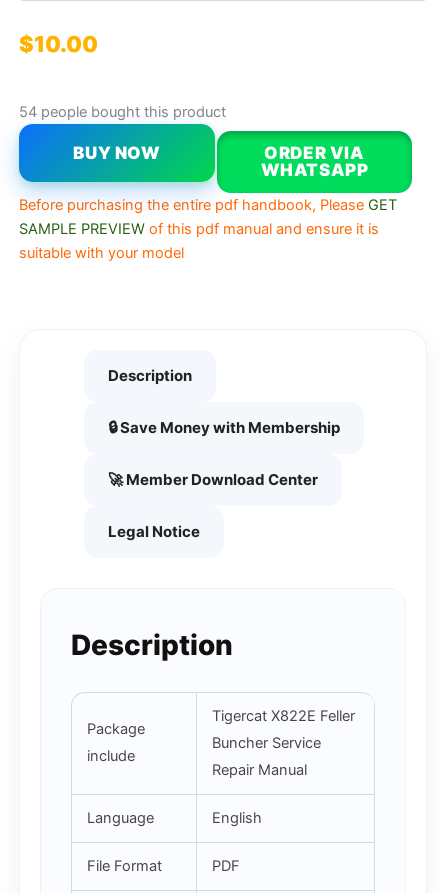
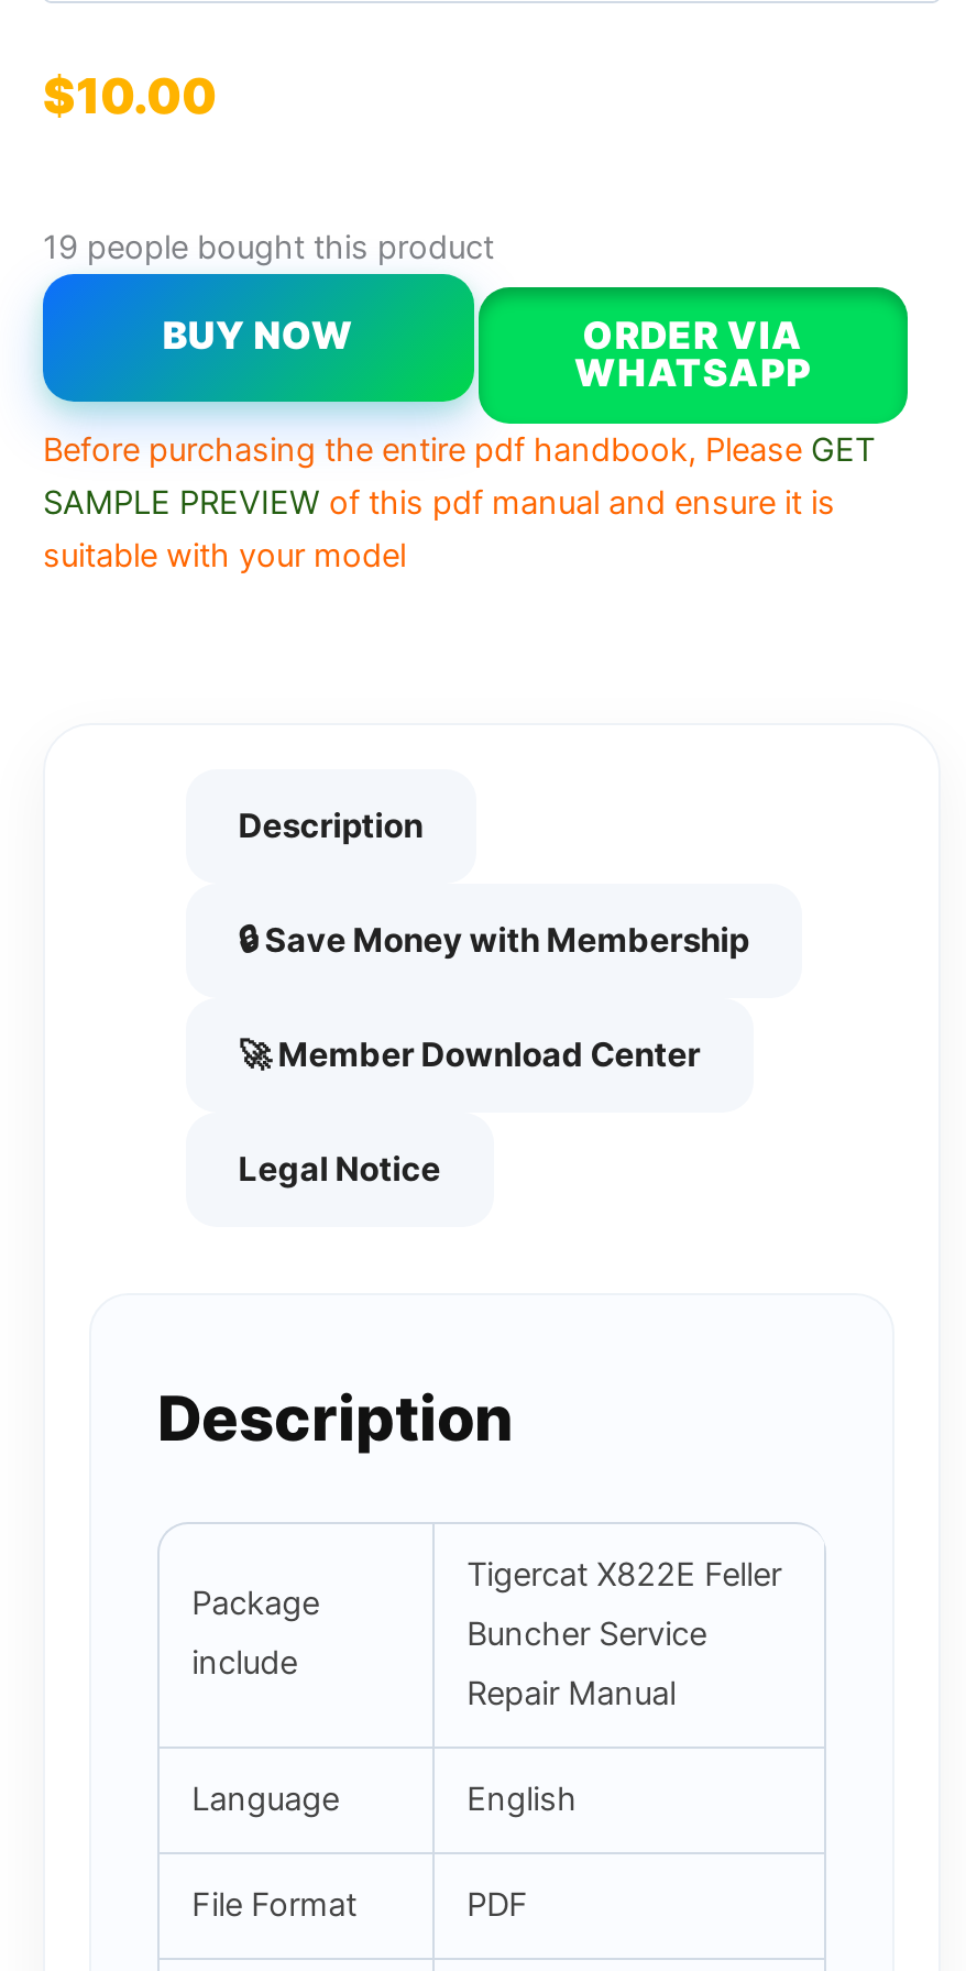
- 54 people bought this product
+ 19 people bought this product
